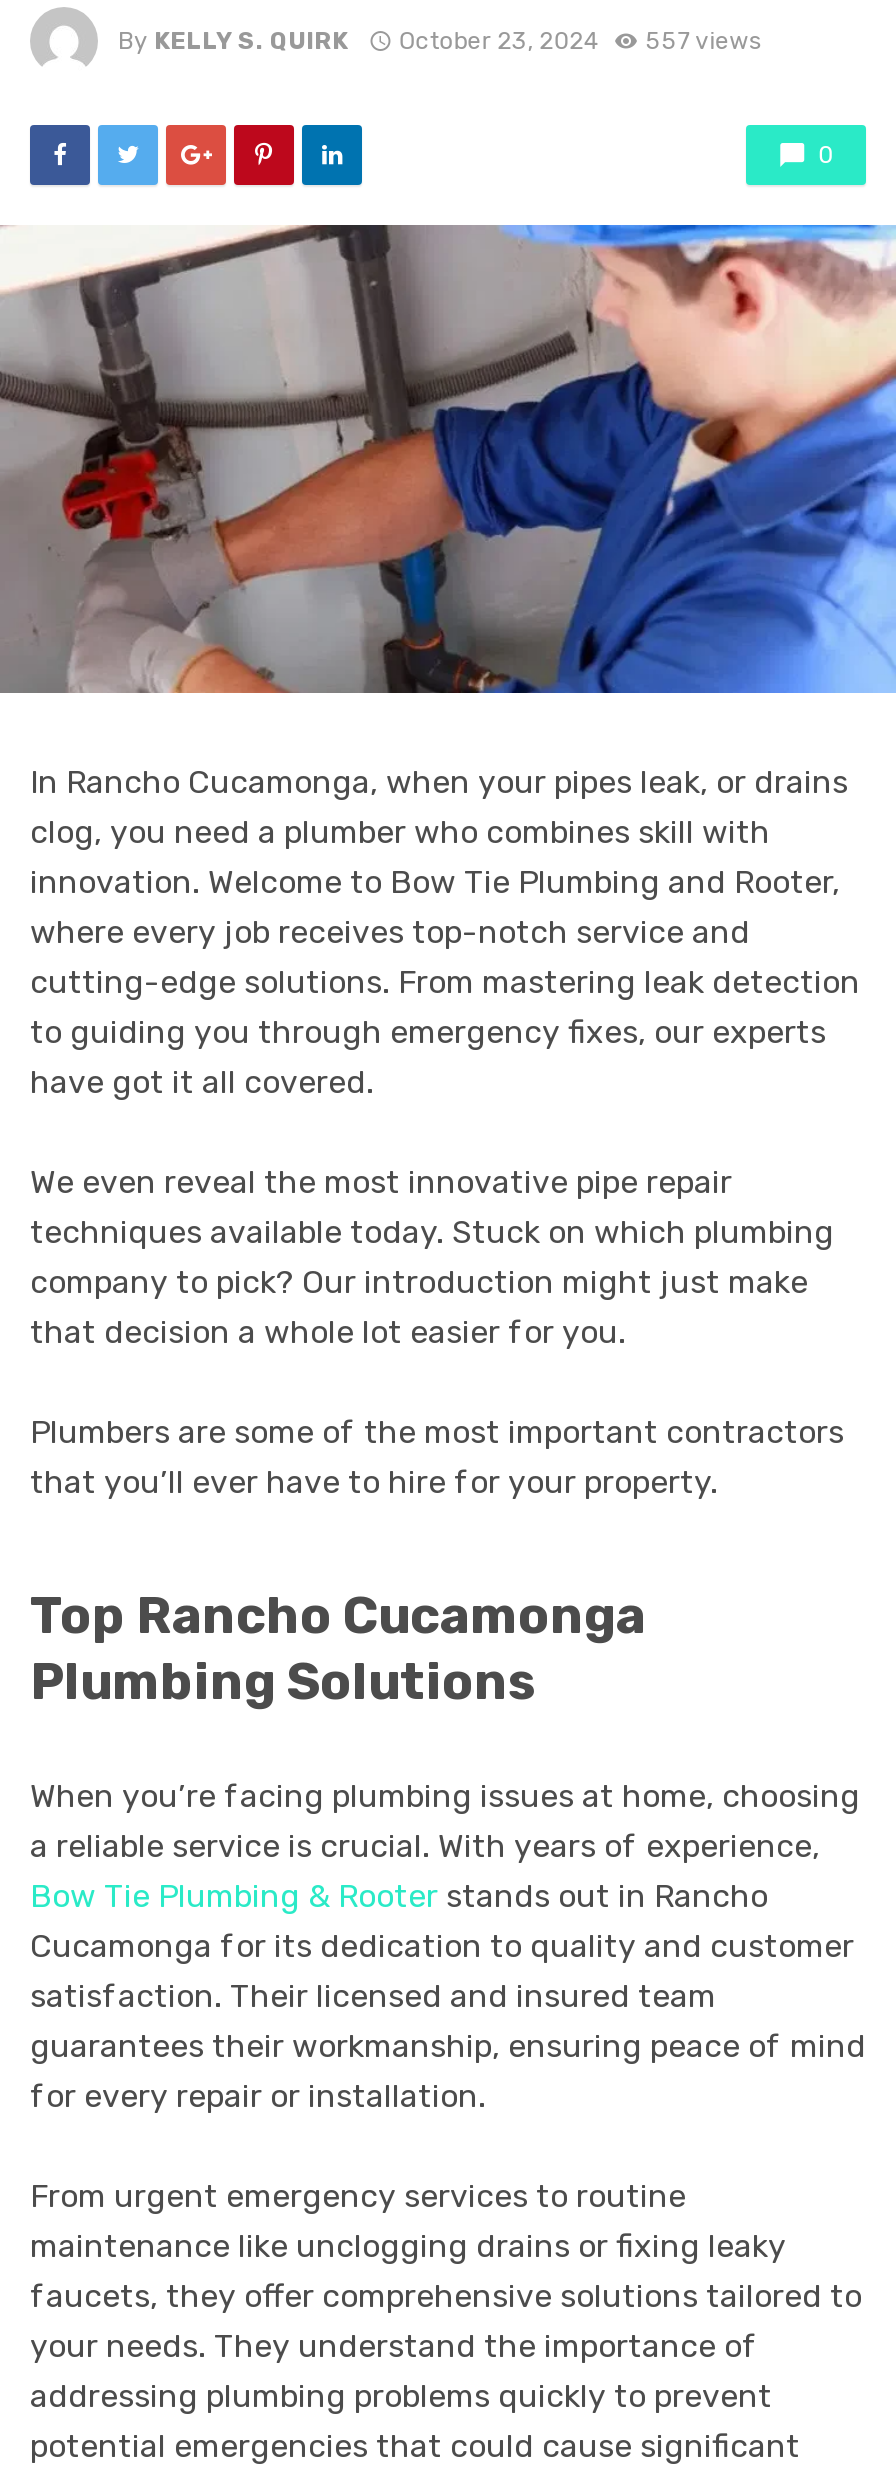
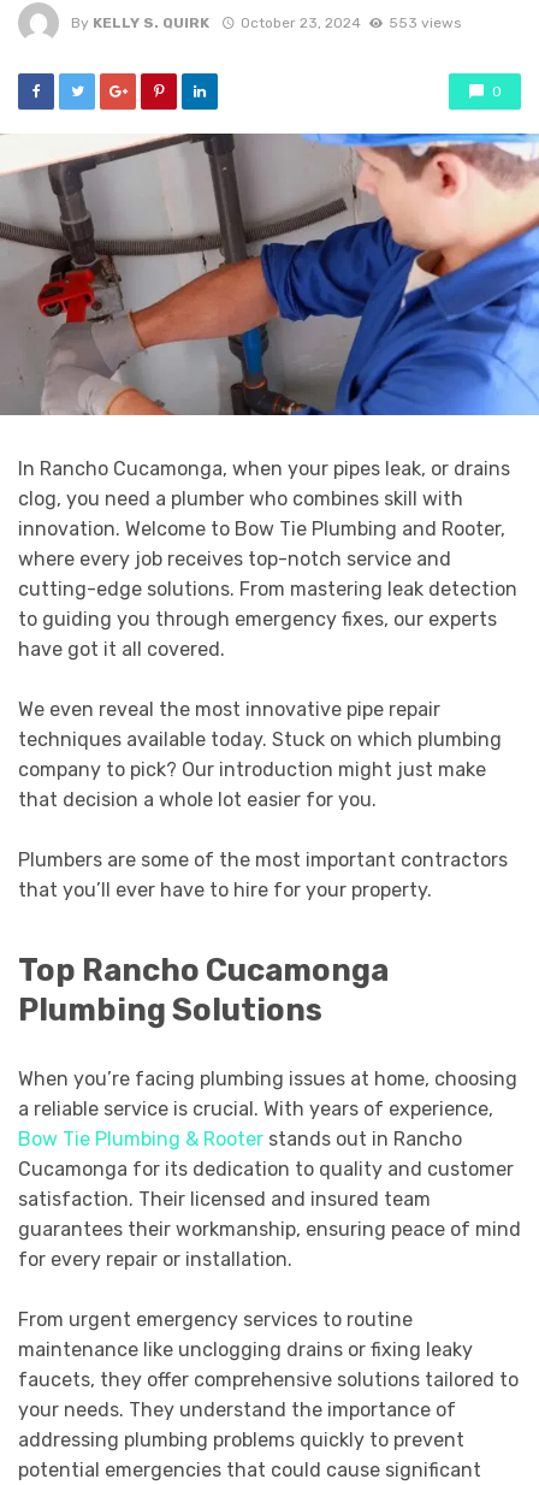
- By KELLY S. QUIRK October 23, 2024 557 views
+ By KELLY S. QUIRK October 23, 2024 553 views
